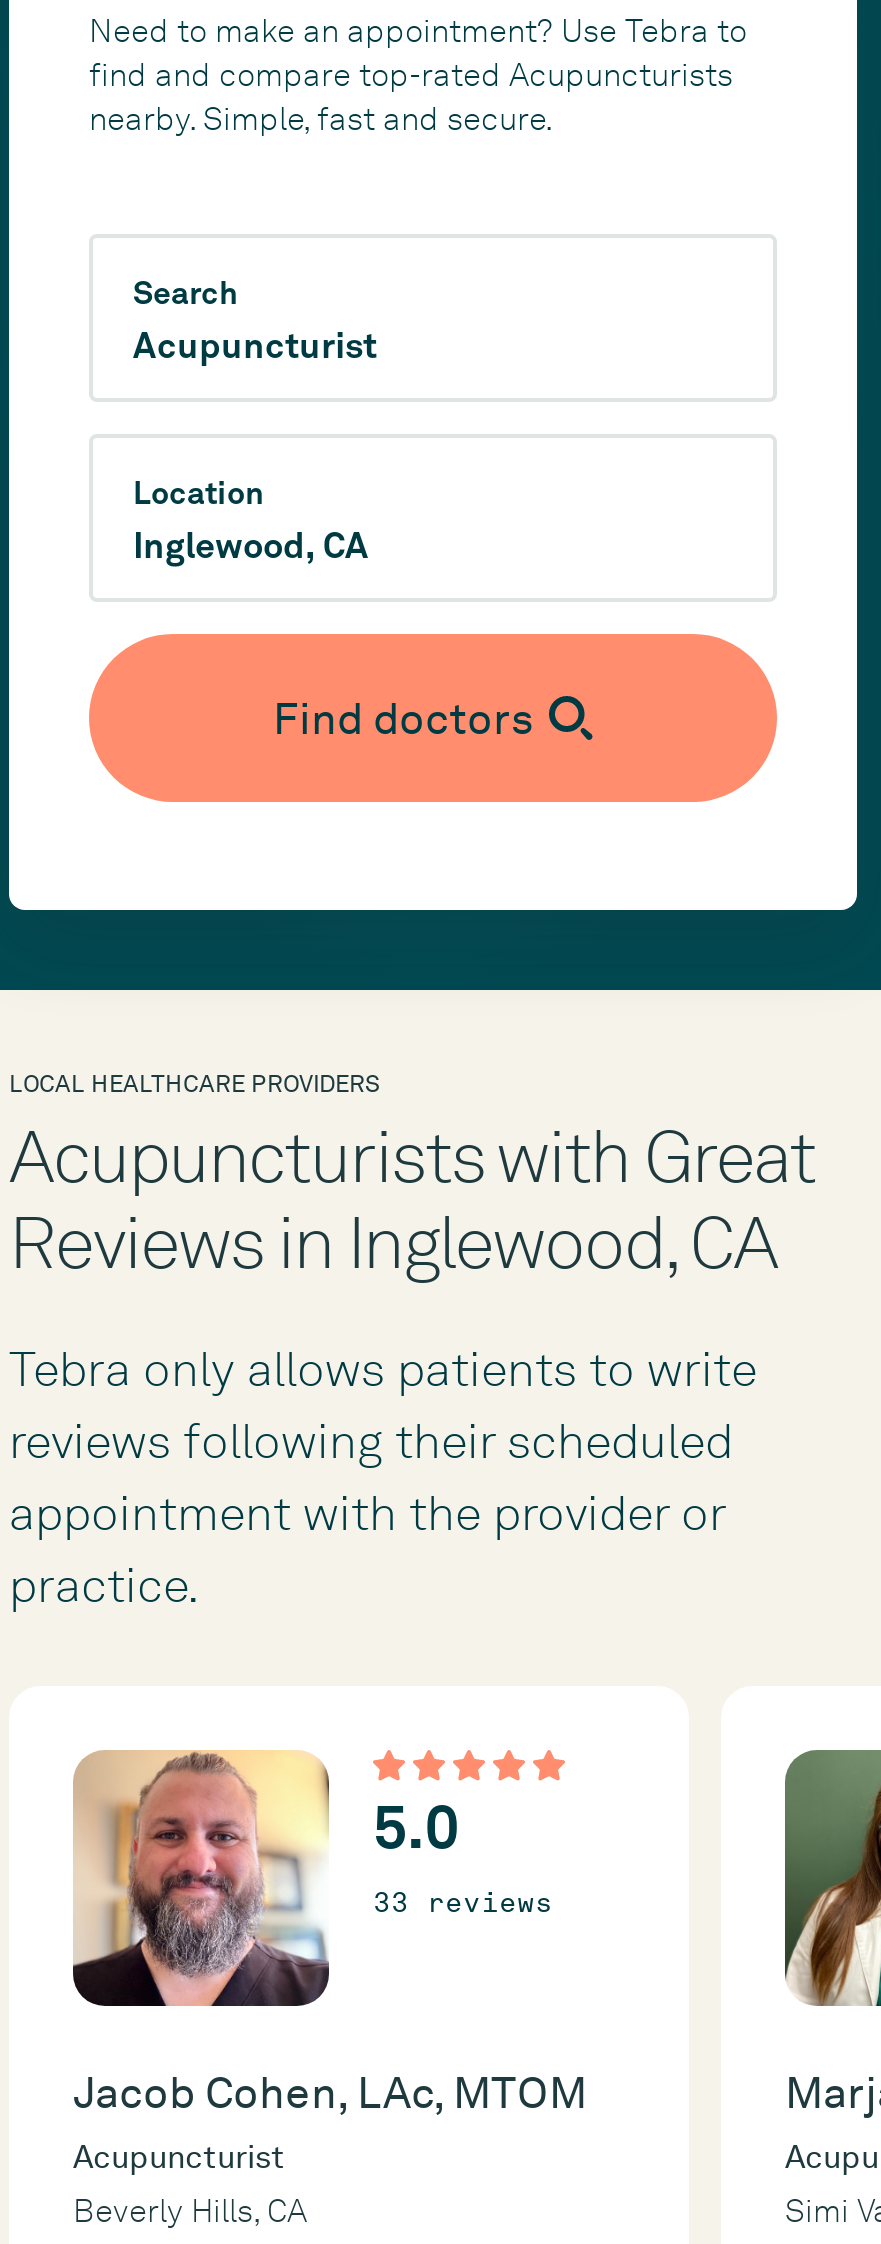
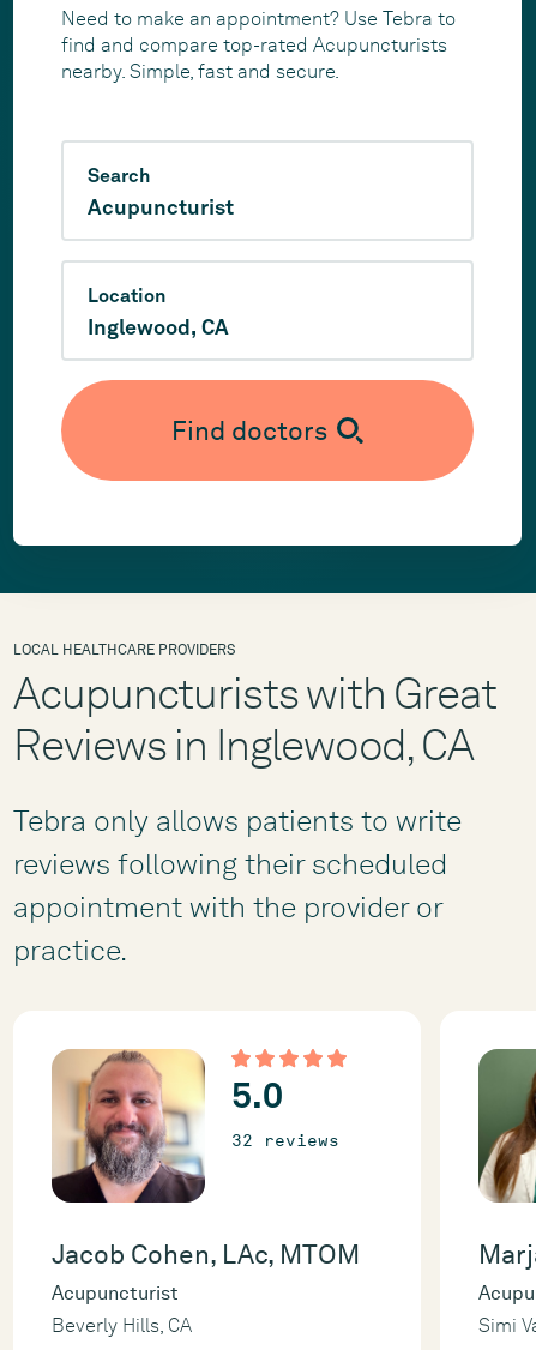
- 33 reviews
+ 32 reviews
